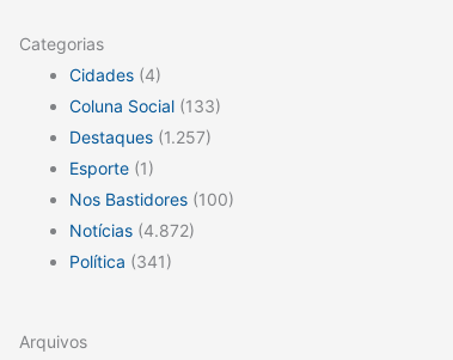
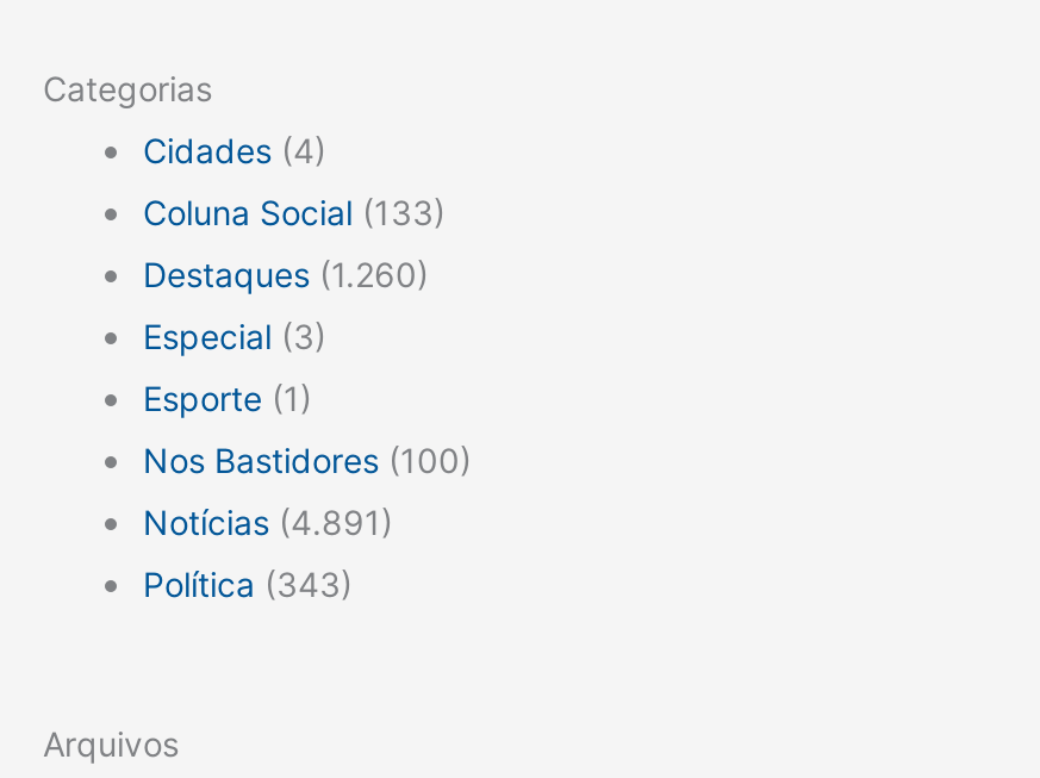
- Destaques (1.257)
+ Destaques (1.260)
+ Especial (3)

- Notícias (4.872)
+ Notícias (4.891)

- Política (341)
+ Política (343)
